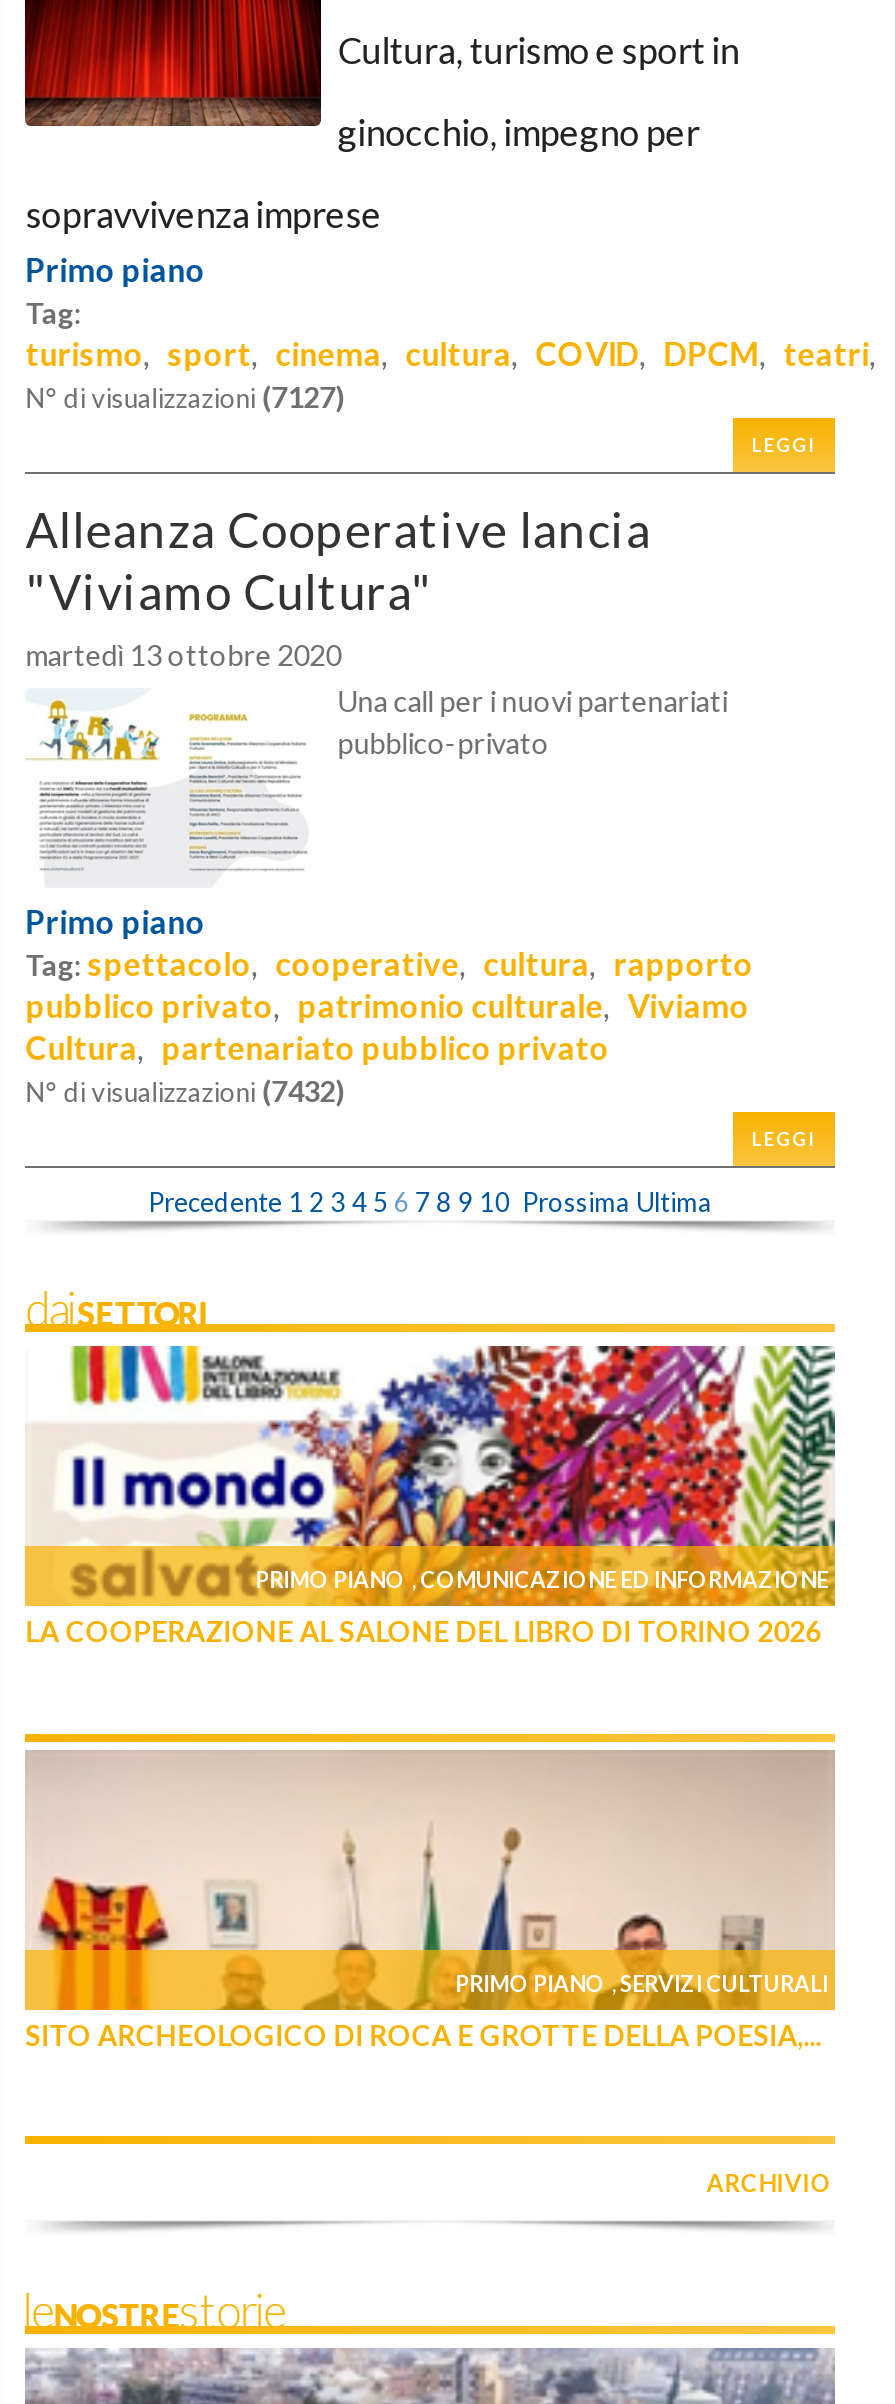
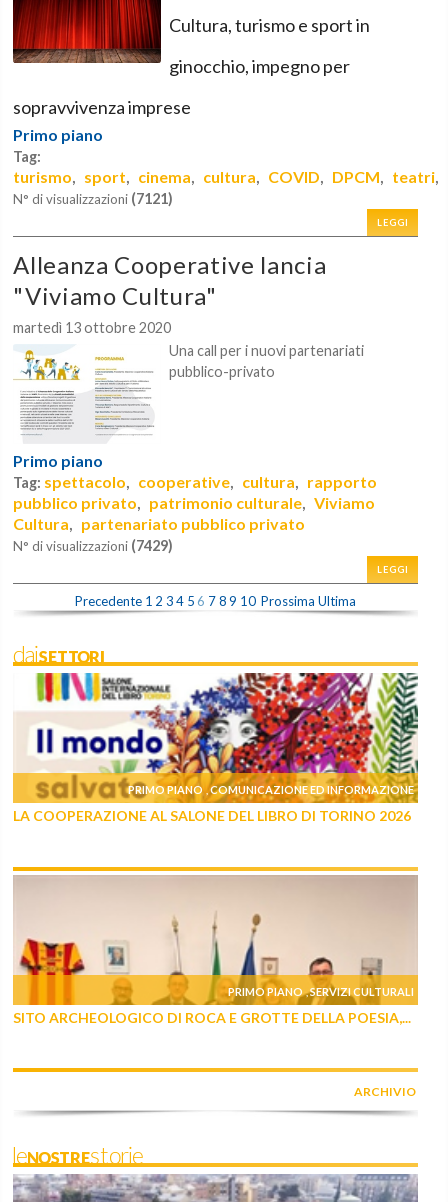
- N° di visualizzazioni (7127)
+ N° di visualizzazioni (7121)

- N° di visualizzazioni (7432)
+ N° di visualizzazioni (7429)
